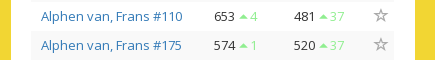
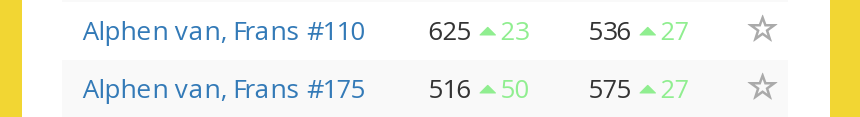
- 653
+ 625

- 4
+ 23

- 481
+ 536

- 37
+ 27

- 574
+ 516

- 1
+ 50

- 520
+ 575

- 37
+ 27
